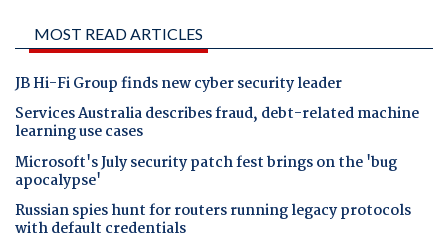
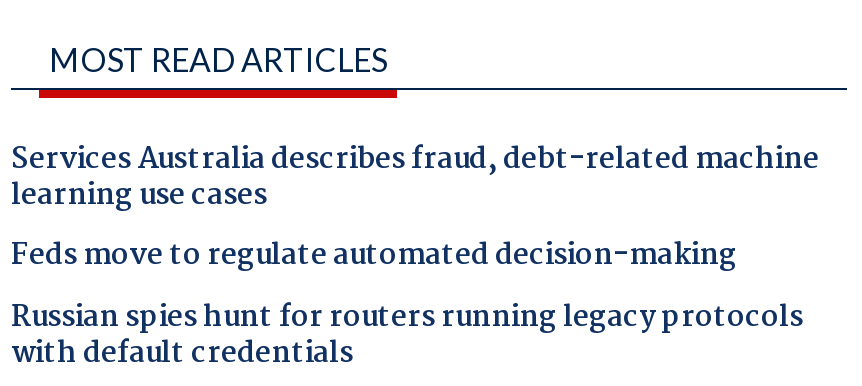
- JB Hi-Fi Group finds new cyber security leader

- Microsoft's July security patch fest brings on the 'bug
- apocalypse'
+ Feds move to regulate automated decision-making
